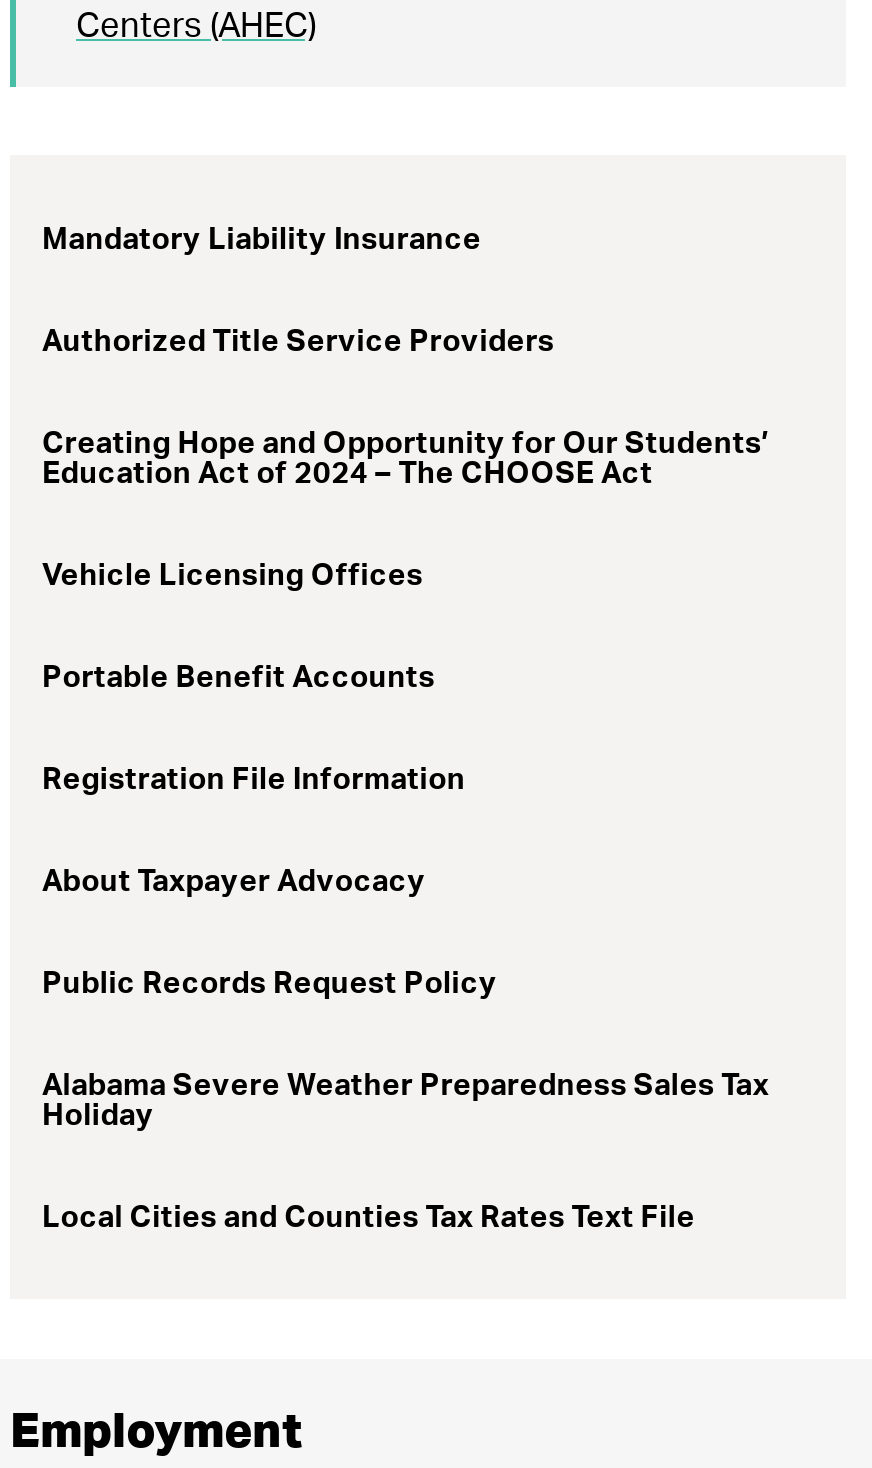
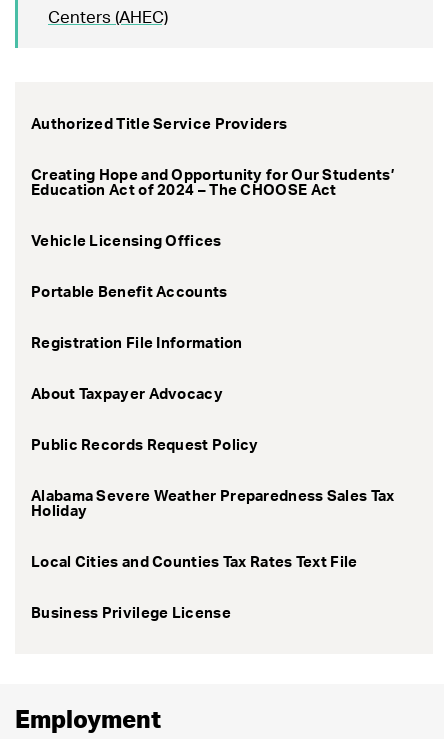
- Mandatory Liability Insurance

moved up: Authorized Title Service Providers | Creating Hope and Opportunity for Our Students’ | Education Act of 2024 – The CHOOSE Act | ... | Holiday | Local Cities and Counties Tax Rates Text File

+ Business Privilege License
